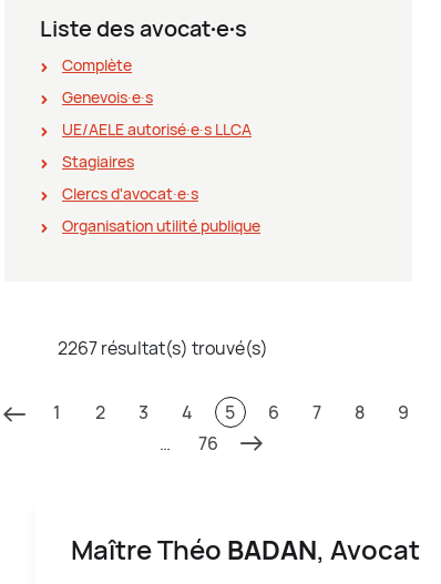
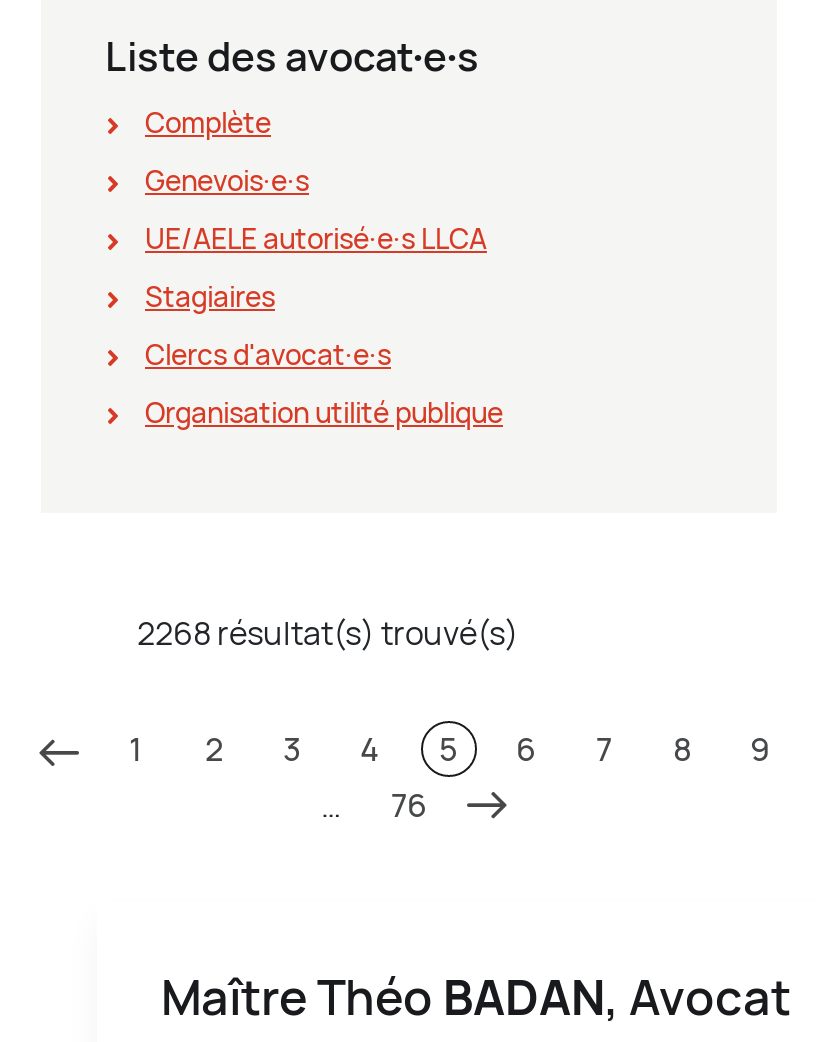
- 2267 résultat(s) trouvé(s)
+ 2268 résultat(s) trouvé(s)
